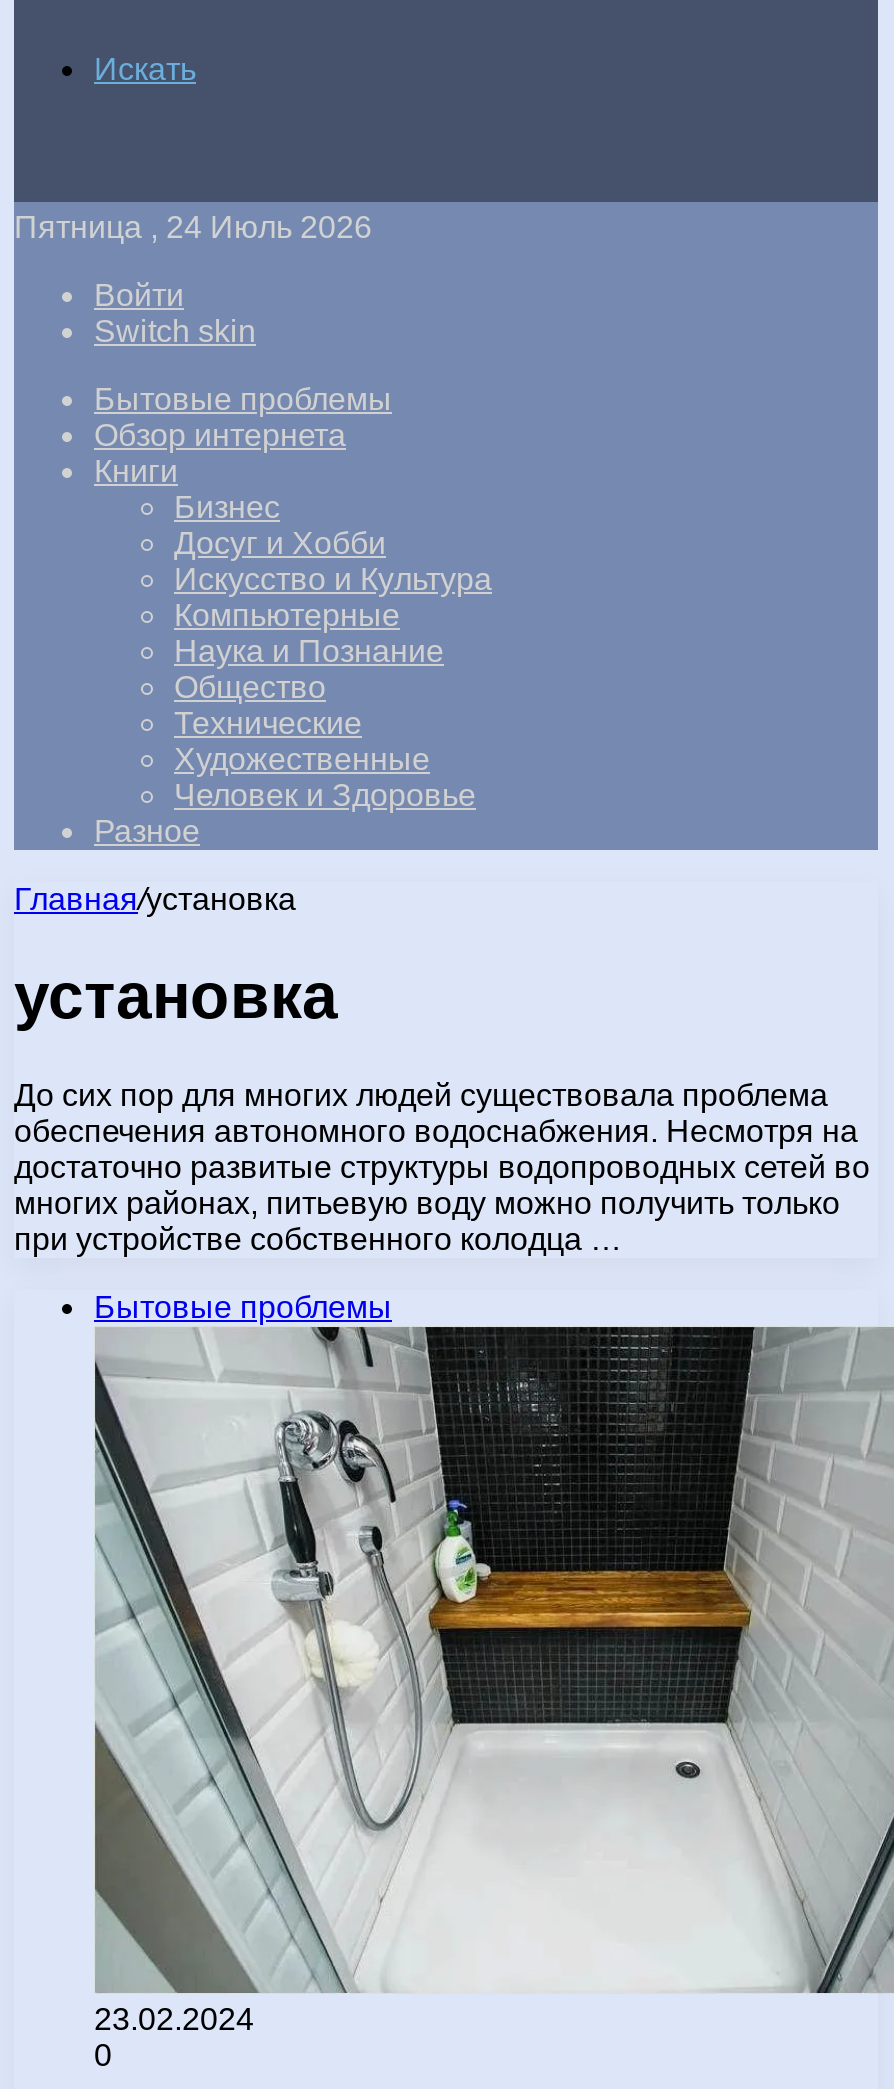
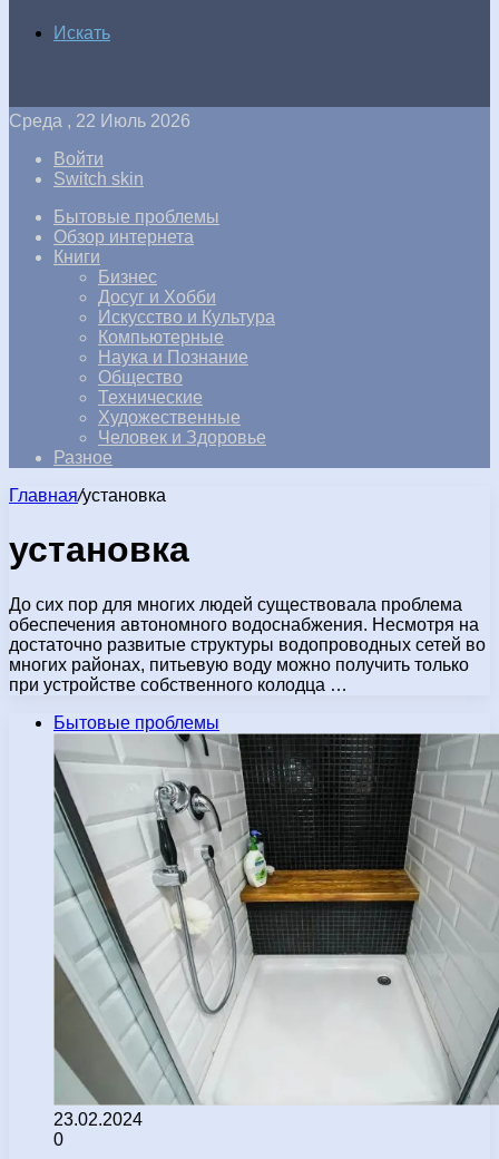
- Пятница , 24 Июль 2026
+ Среда , 22 Июль 2026
